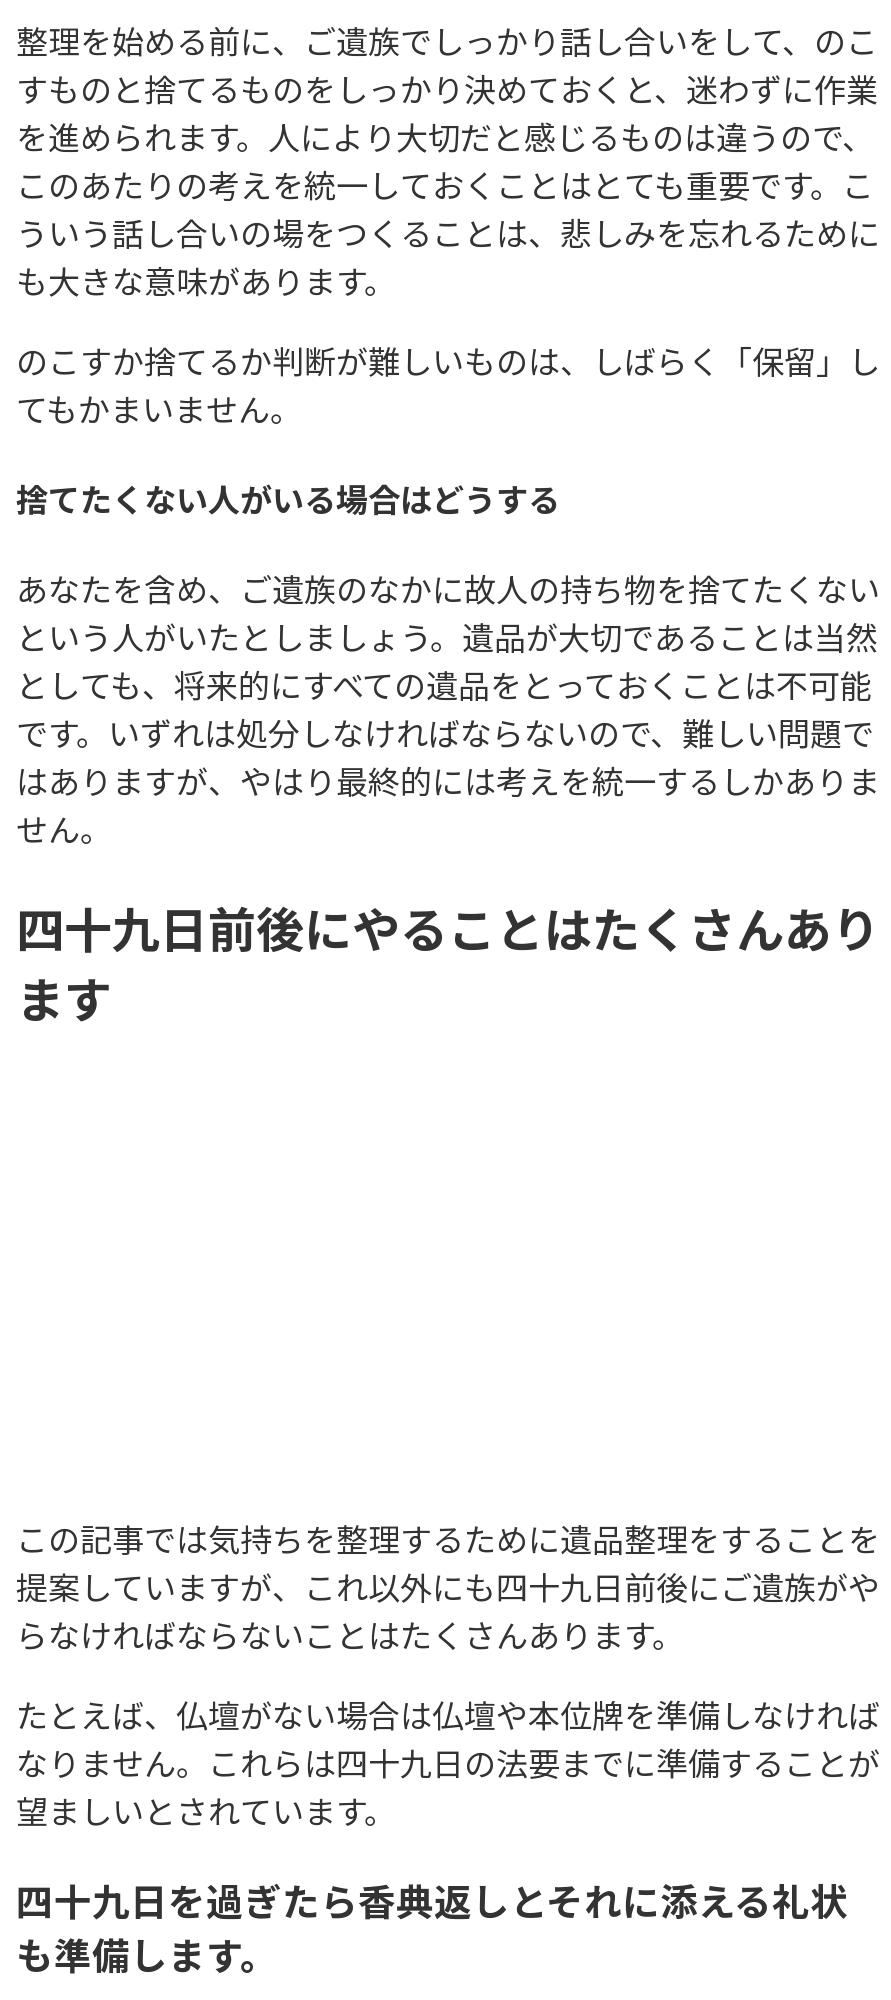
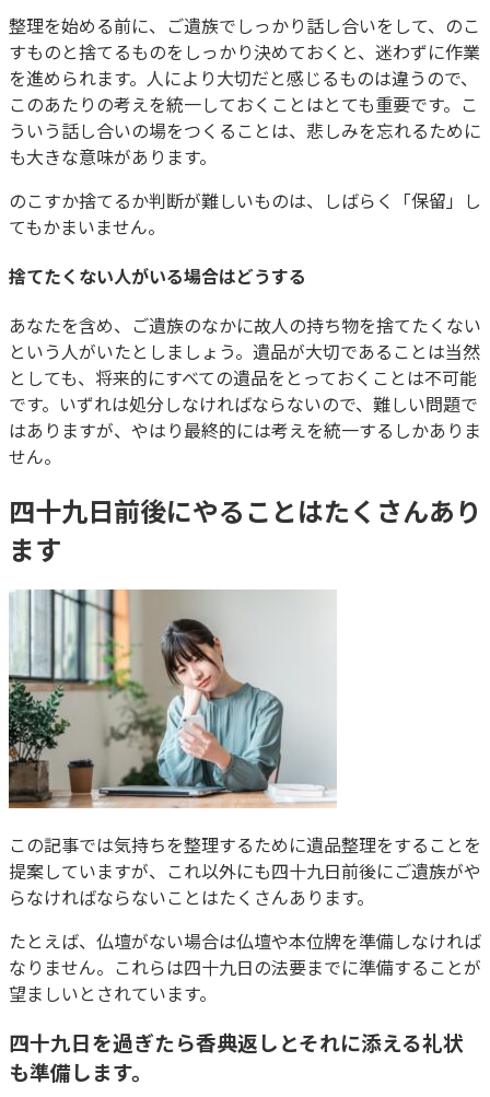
+ [image]
